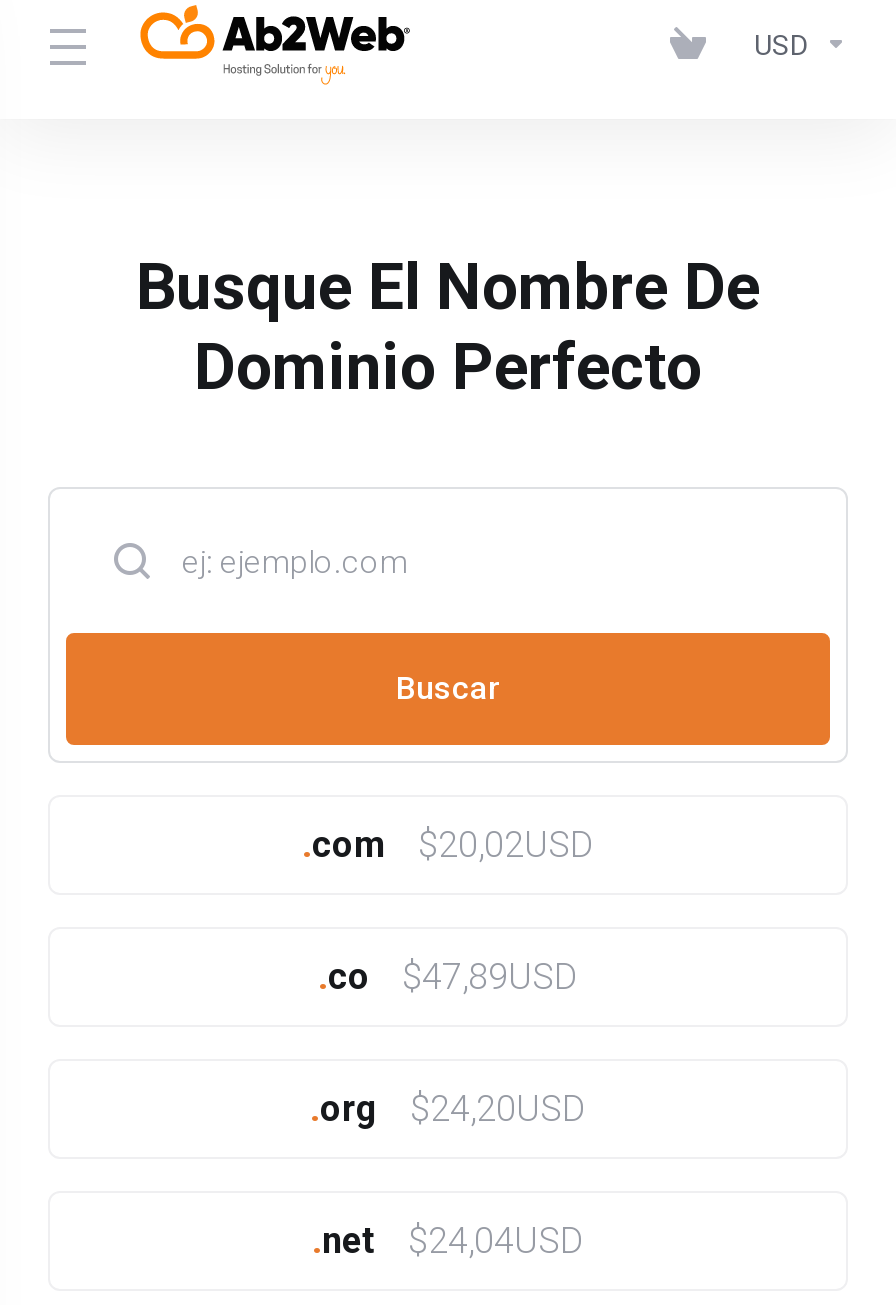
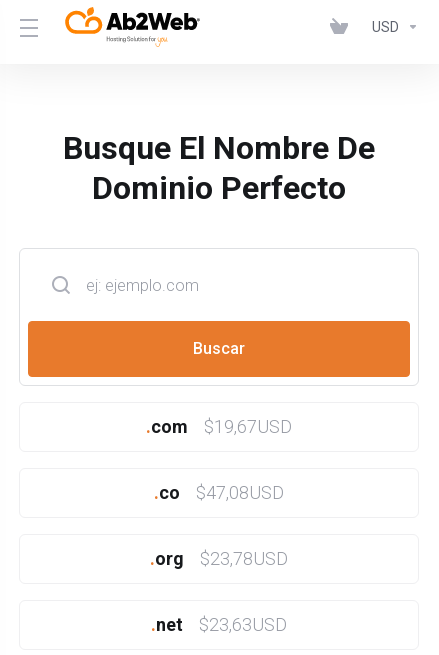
- .com $20,02USD
+ .com $19,67USD

- .co $47,89USD
+ .co $47,08USD

- .org $24,20USD
+ .org $23,78USD

- .net $24,04USD
+ .net $23,63USD
